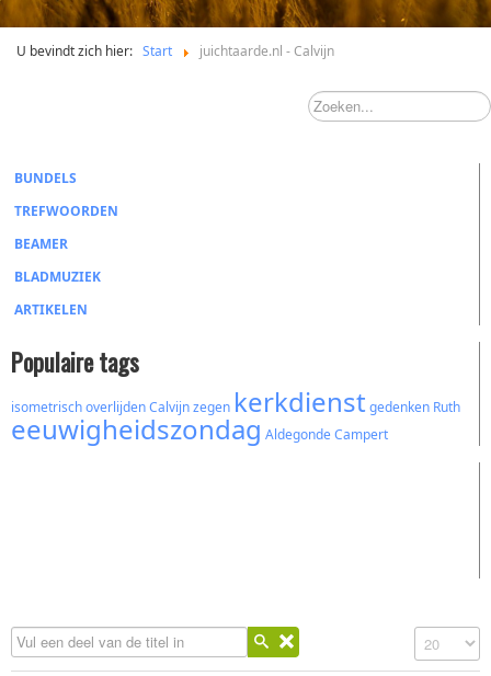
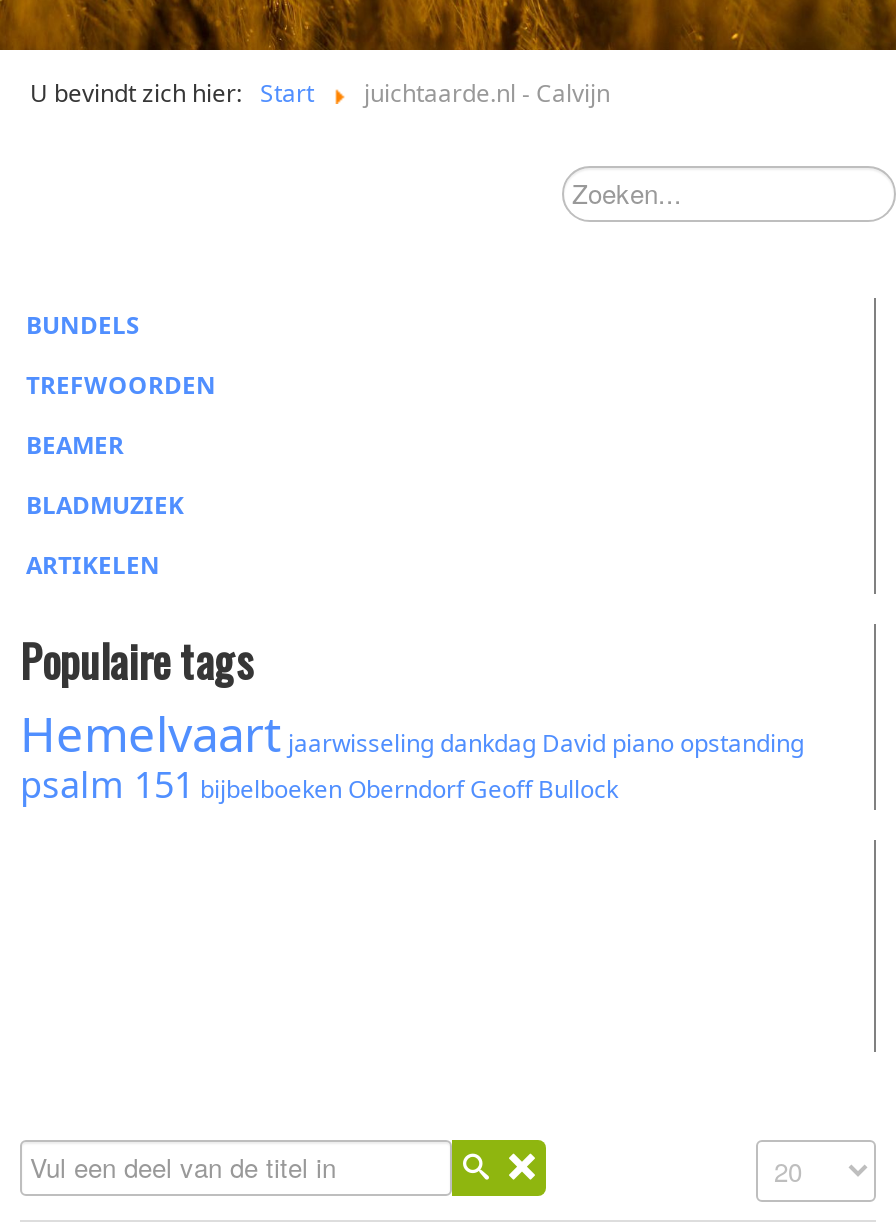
- isometrisch overlijden Calvijn zegen kerkdienst gedenken Ruth
- eeuwigheidszondag Aldegonde Campert
+ Hemelvaart jaarwisseling dankdag David piano opstanding
+ psalm 151 bijbelboeken Oberndorf Geoff Bullock
